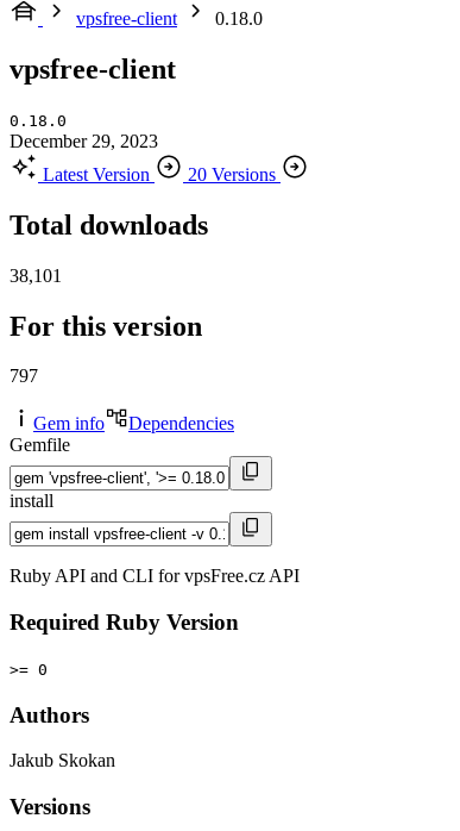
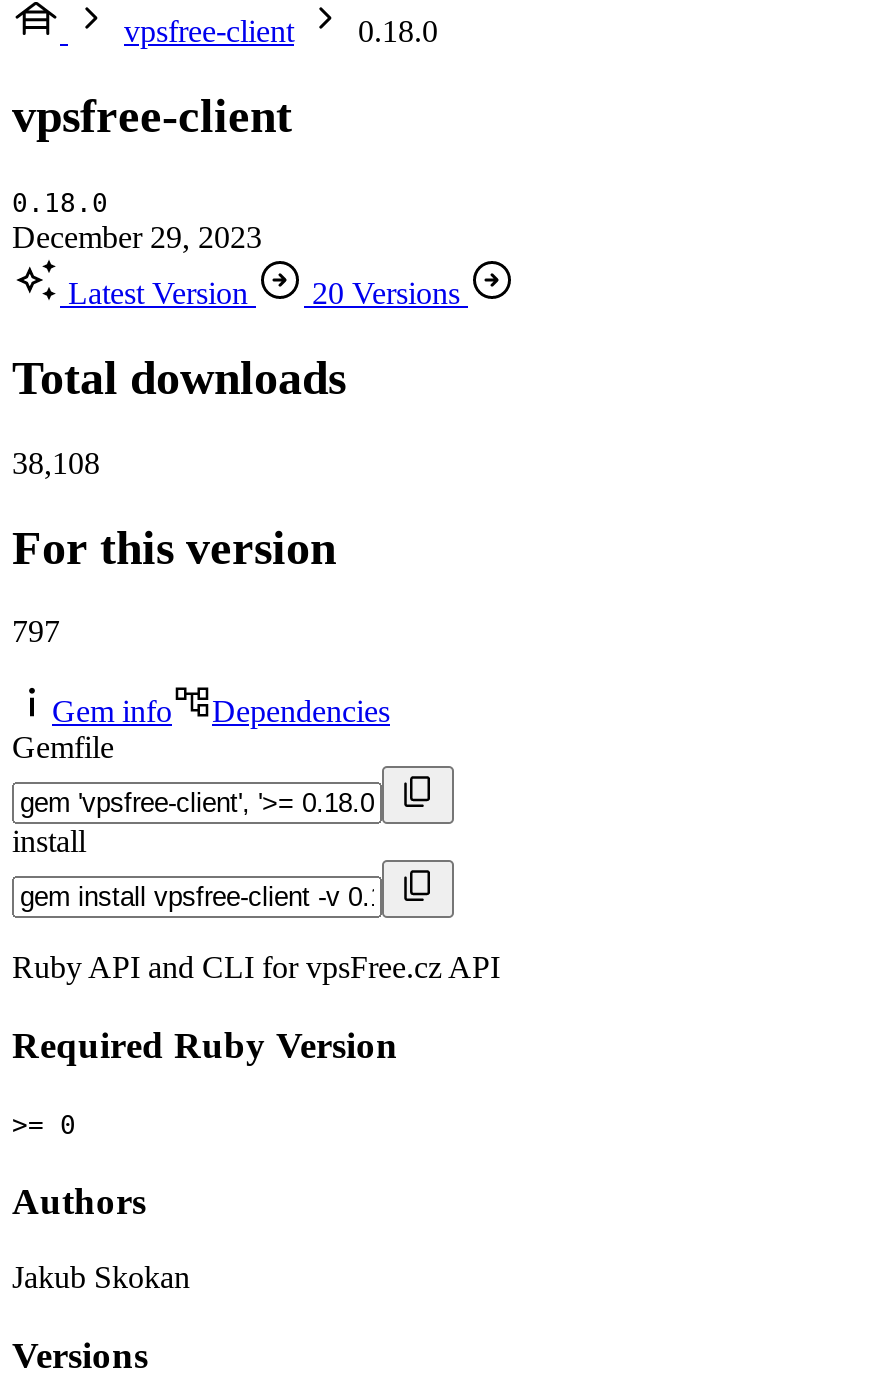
- 38,101
+ 38,108
